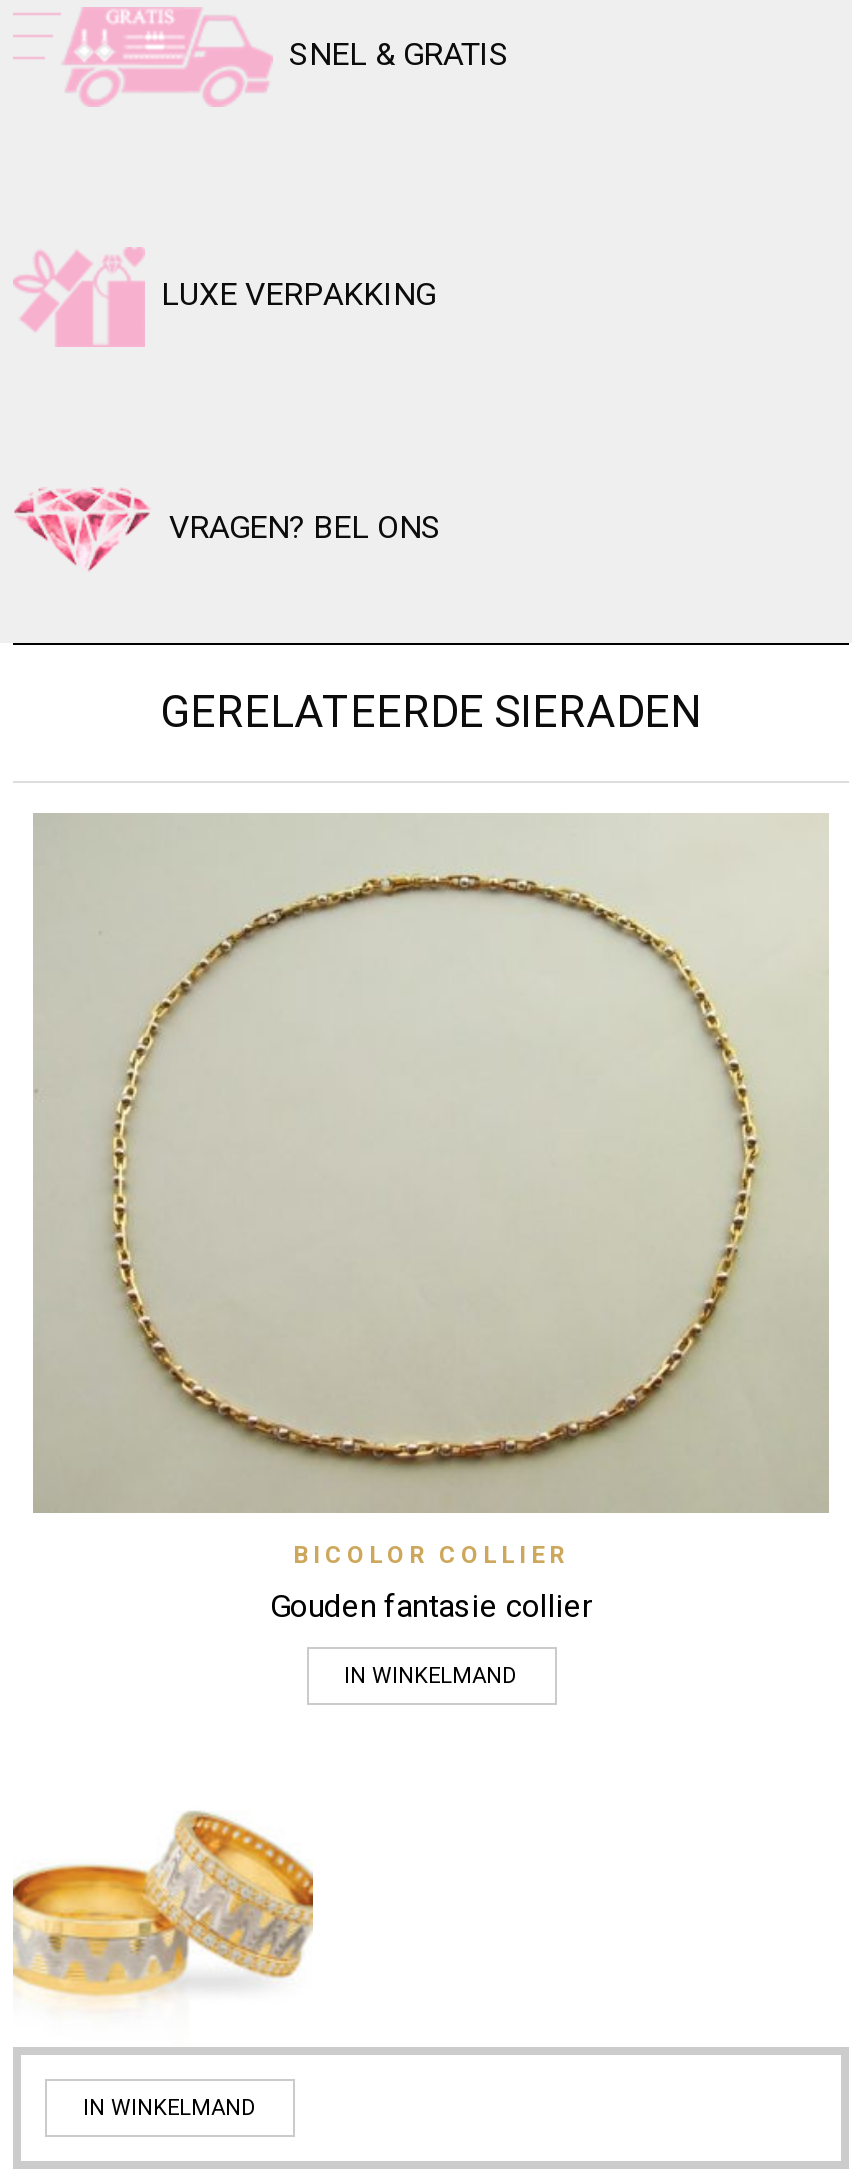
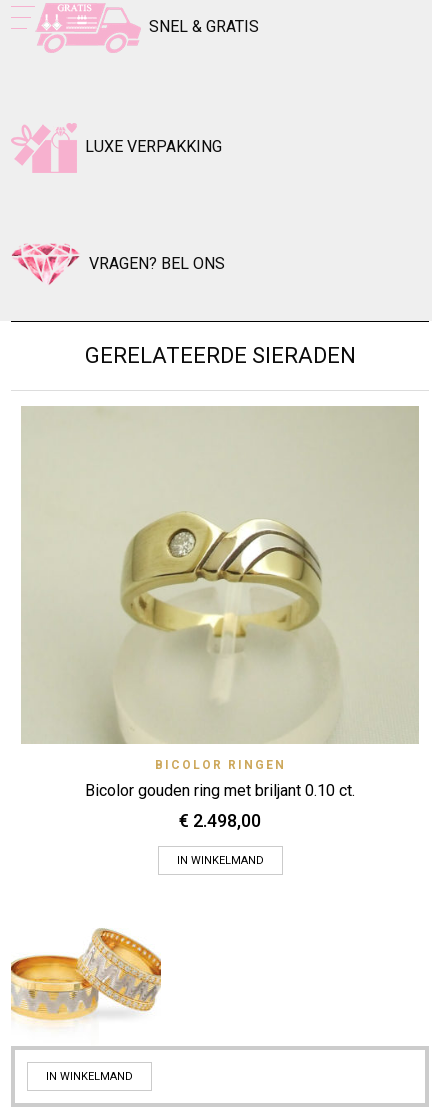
- [image]
- BICOLOR COLLIER
- Gouden fantasie collier
+ [image]
+ BICOLOR RINGEN
+ Bicolor gouden ring met briljant 0.10 ct.
+ €2.498,00
